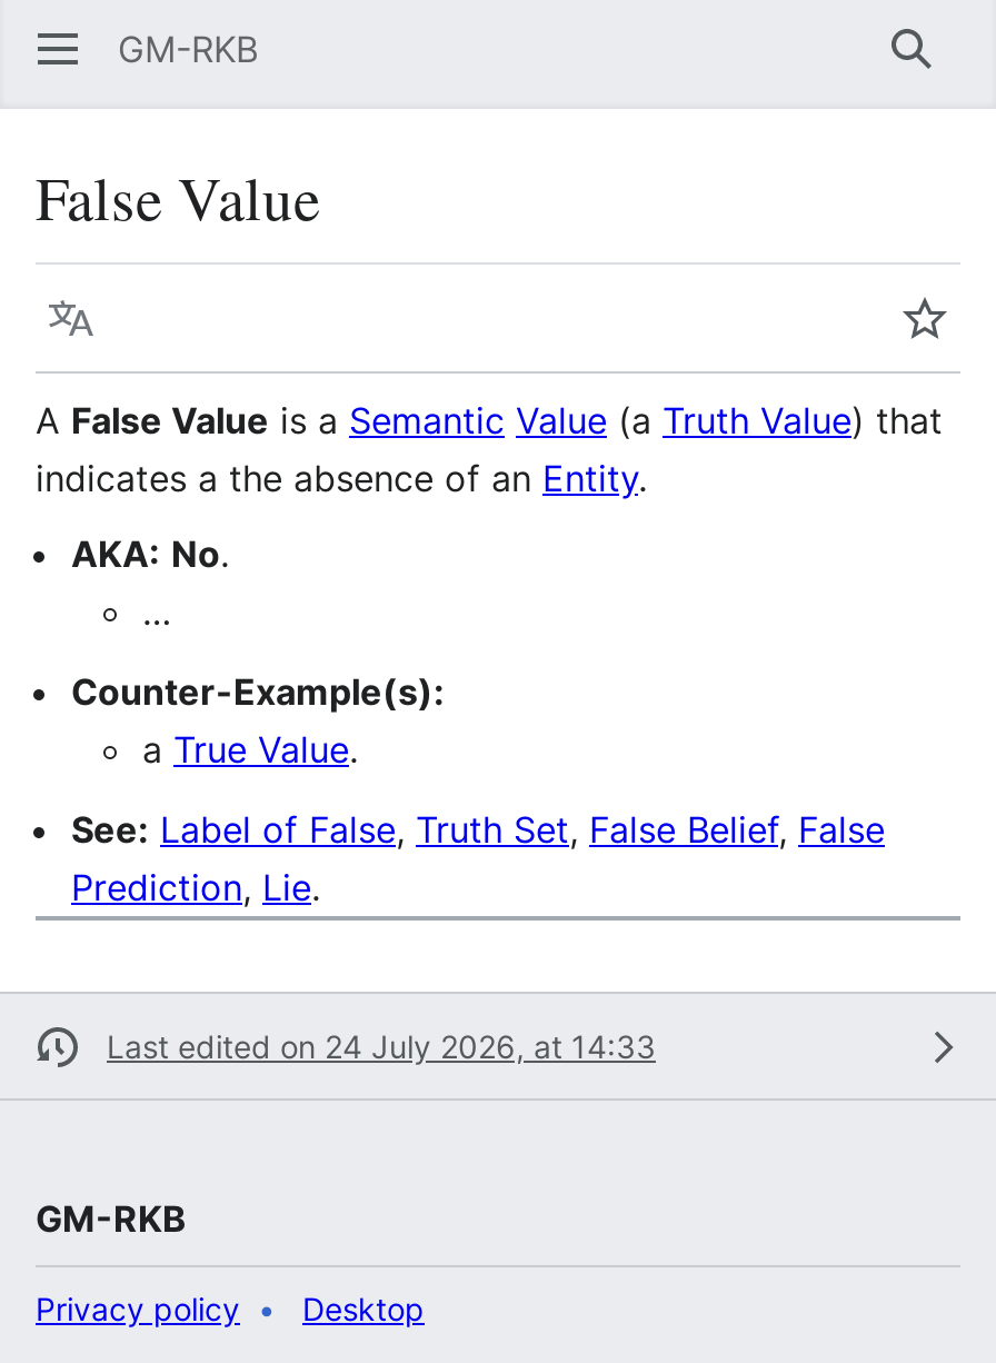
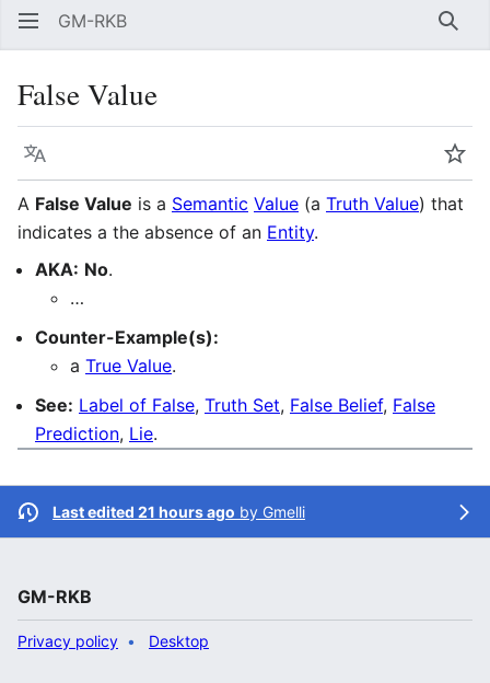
- Last edited on 24 July 2026, at 14:33
+ Last edited 21 hours ago by Gmelli
